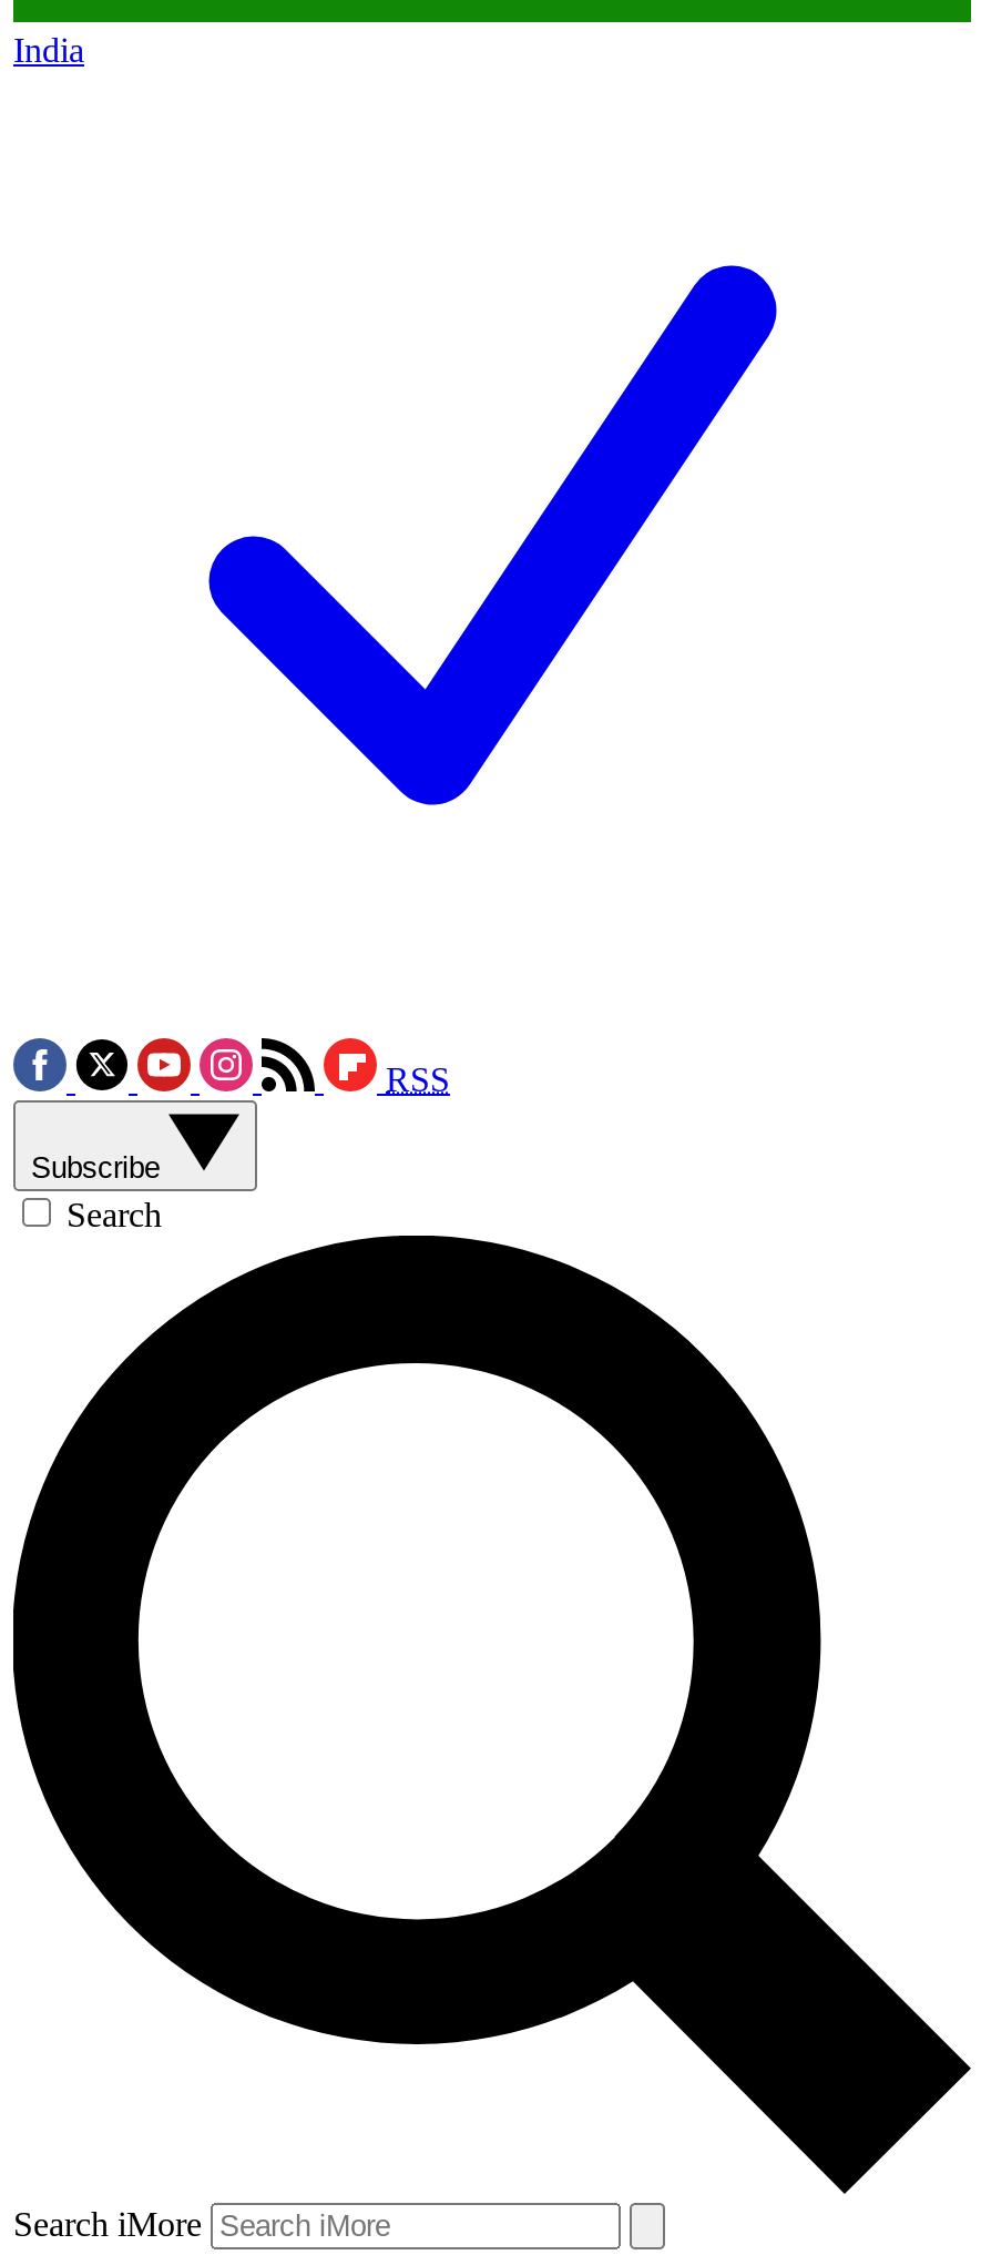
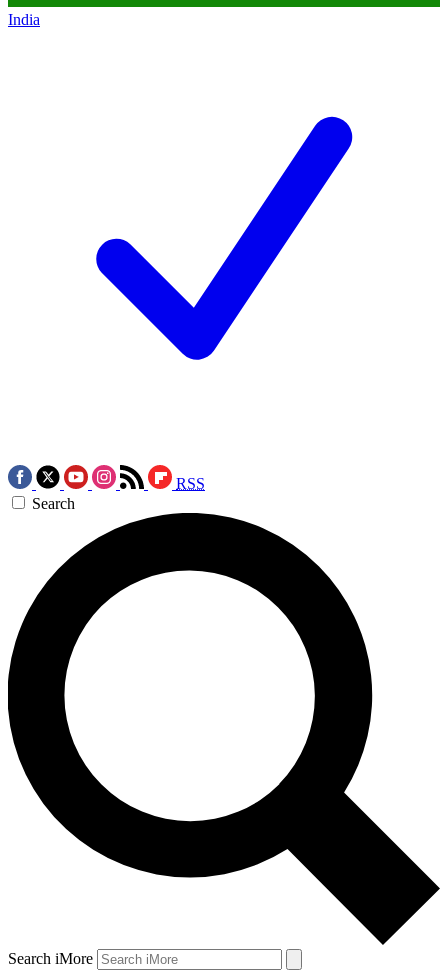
- Subscribe
